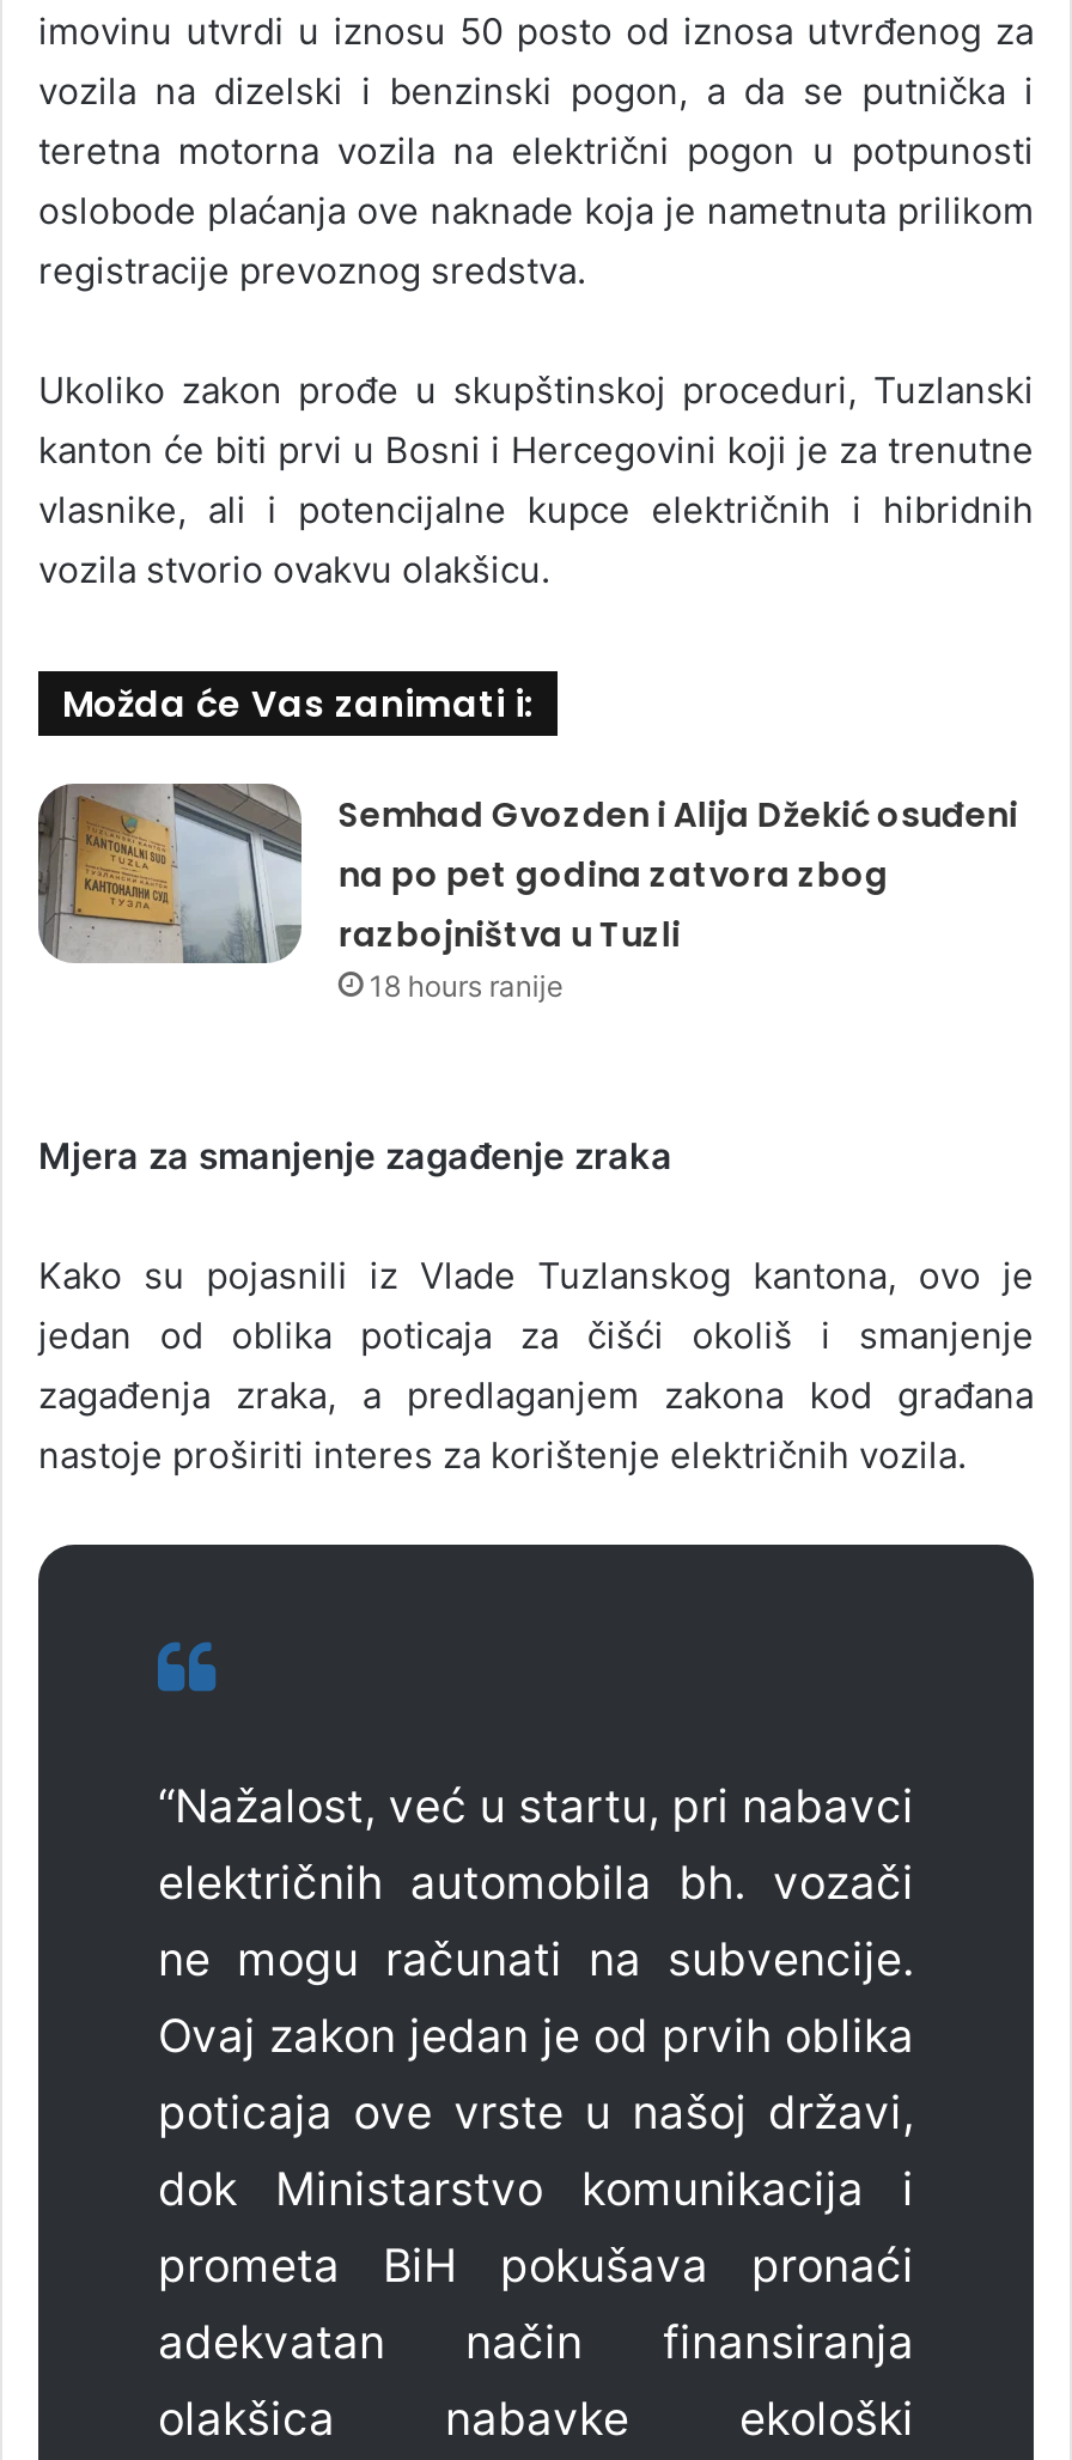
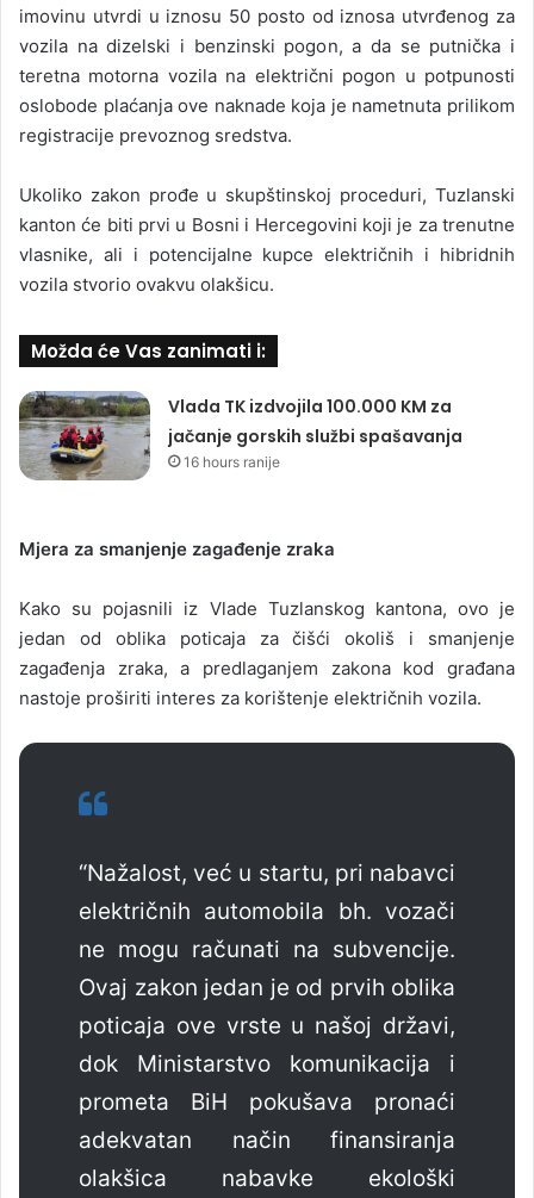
- [image]
- Semhad Gvozden i Alija Džekić osuđeni
- na po pet godina zatvora zbog
- razbojništva u Tuzli
- 18 hours ranije
+ [image]
+ Vlada TK izdvojila 100.000 KM za
+ jačanje gorskih službi spašavanja
+ 16 hours ranije
